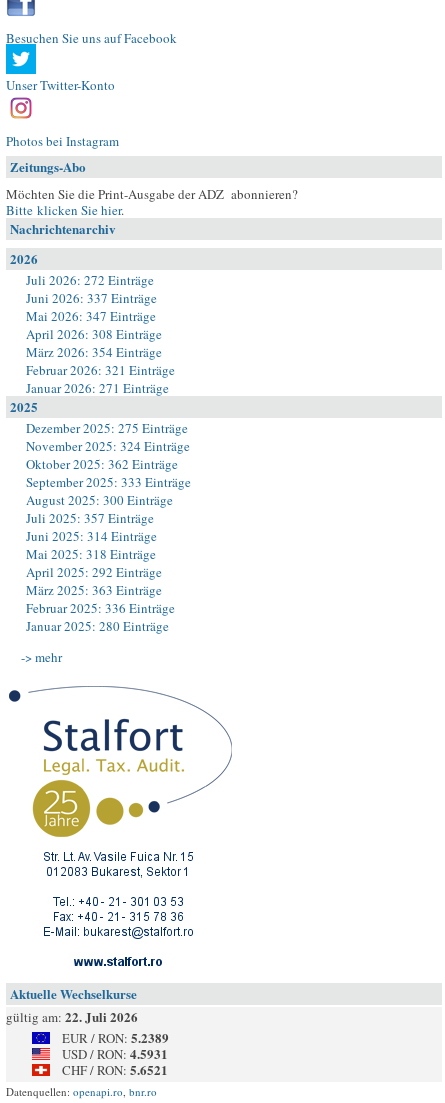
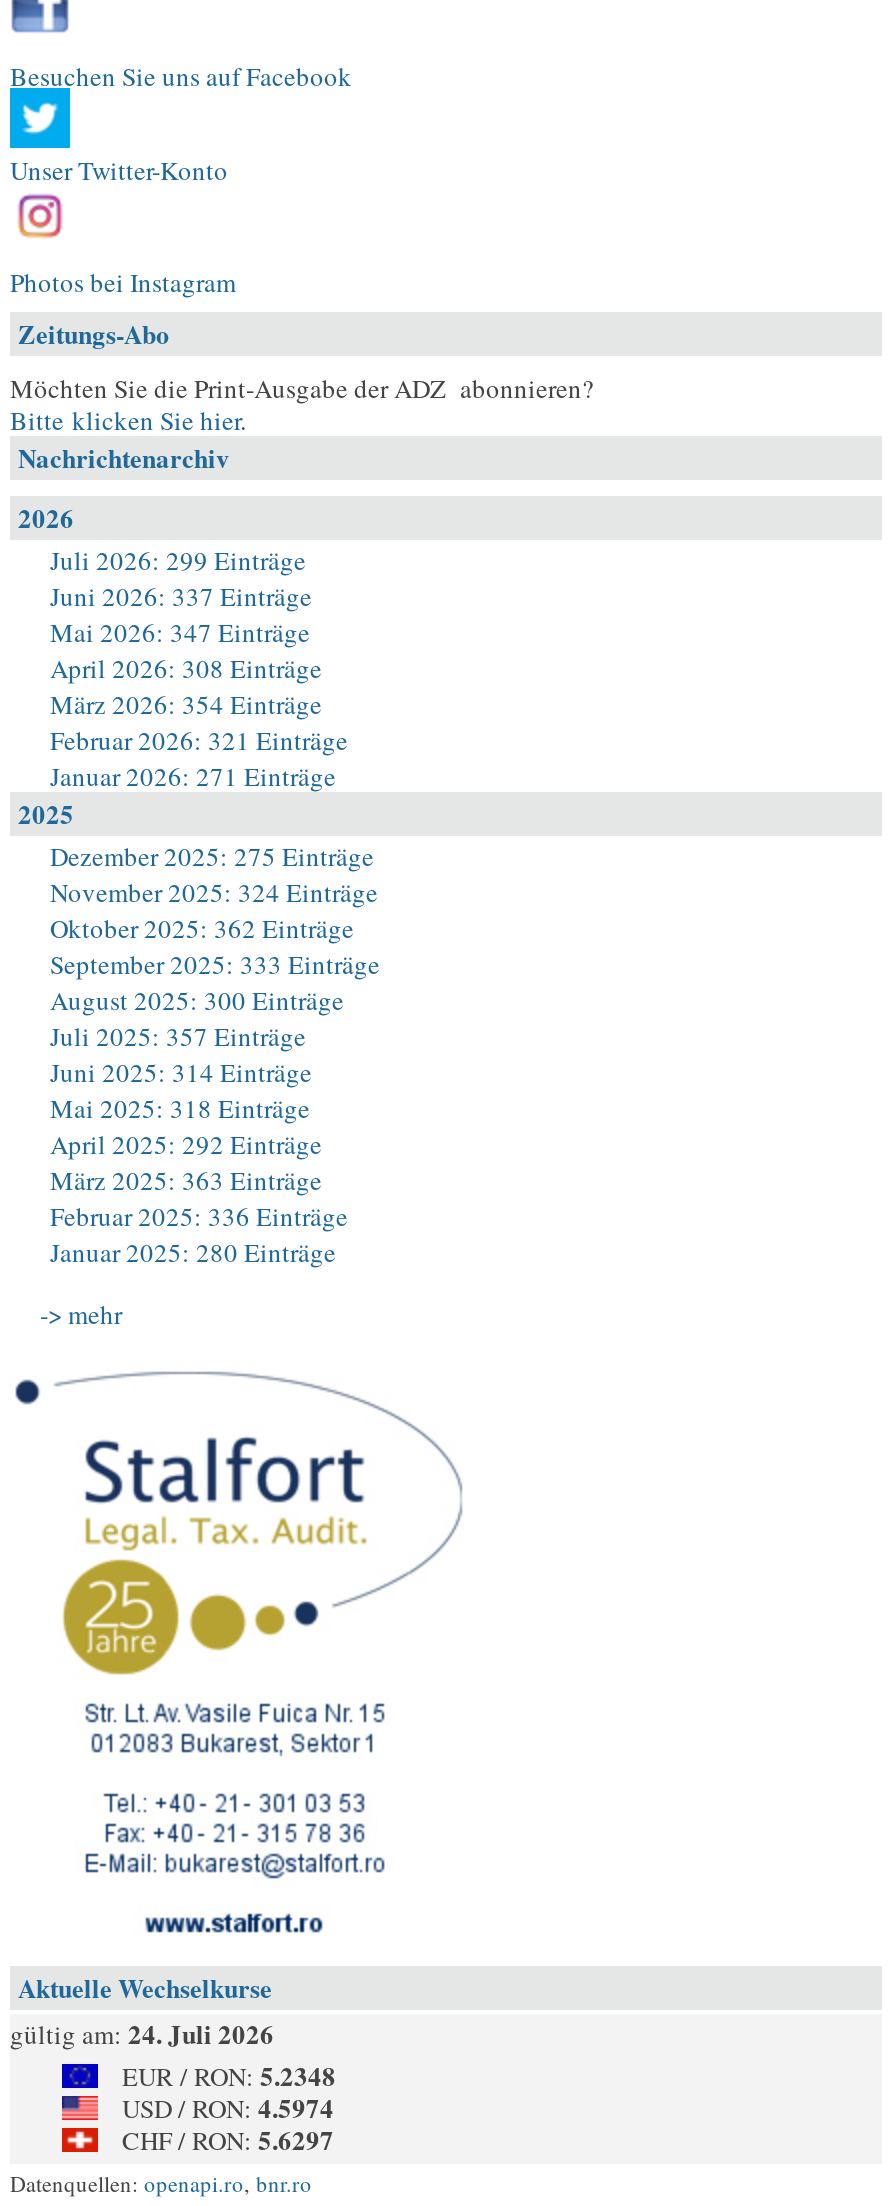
- Juli 2026: 272 Einträge
+ Juli 2026: 299 Einträge

- gültig am: 22. Juli 2026
+ gültig am: 24. Juli 2026

- EUR / RON: 5.2389
+ EUR / RON: 5.2348

- USD / RON: 4.5931
+ USD / RON: 4.5974

- CHF / RON: 5.6521
+ CHF / RON: 5.6297
